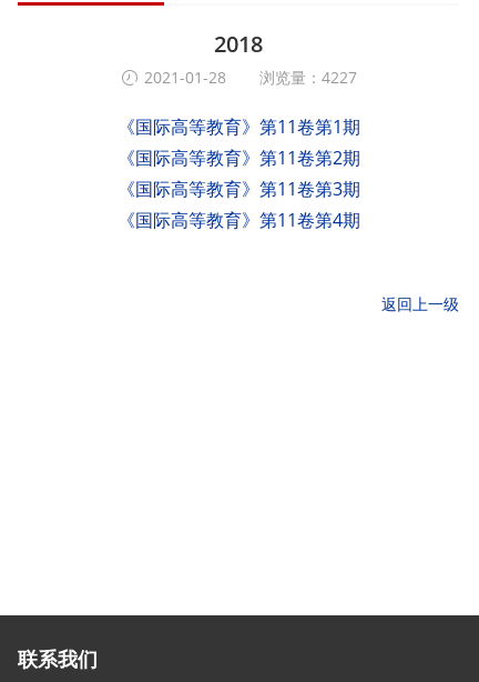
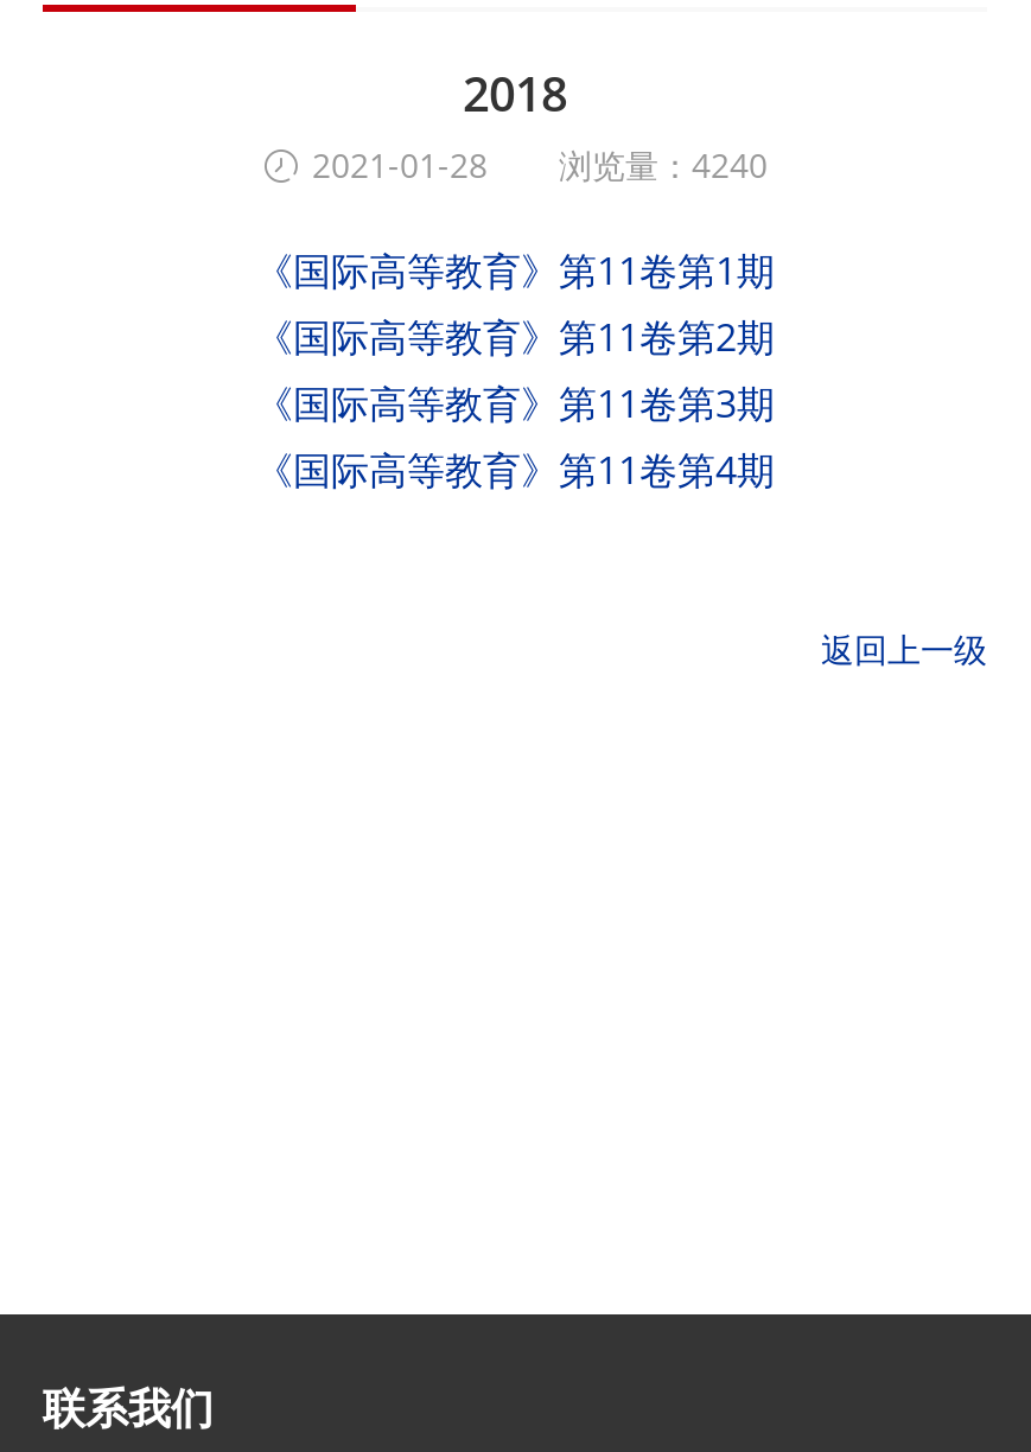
- 2021-01-28 浏览量：4227
+ 2021-01-28 浏览量：4240
